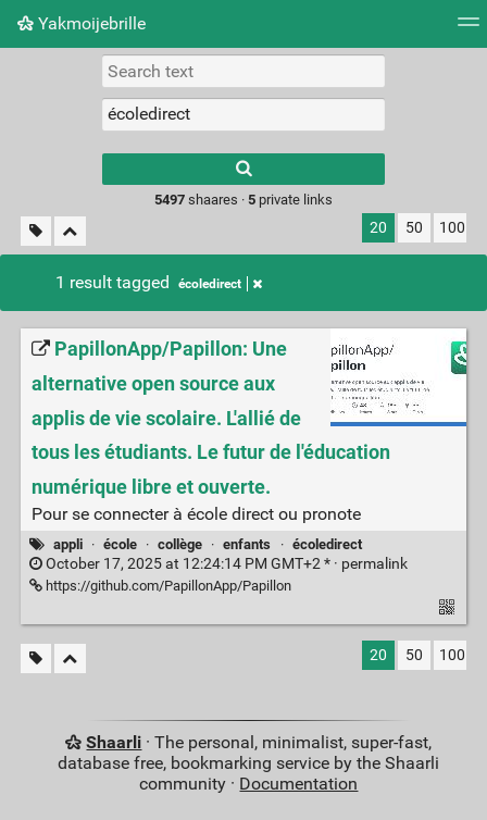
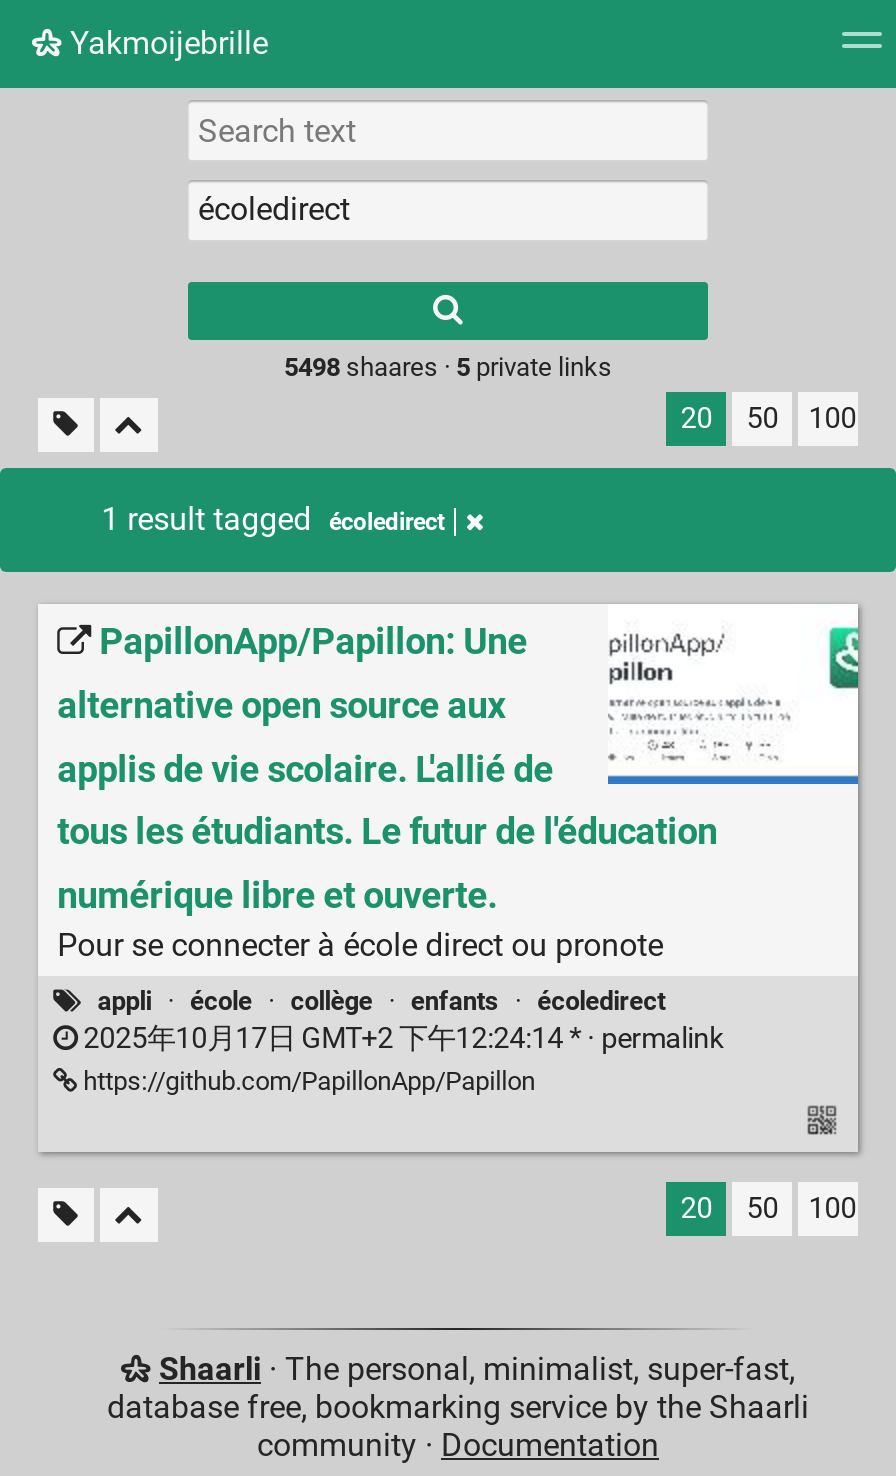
- 5497 shaares · 5 private links
+ 5498 shaares · 5 private links

- October 17, 2025 at 12:24:14 PM GMT+2 * · permalink
+ 2025年10月17日 GMT+2 下午12:24:14 * · permalink
